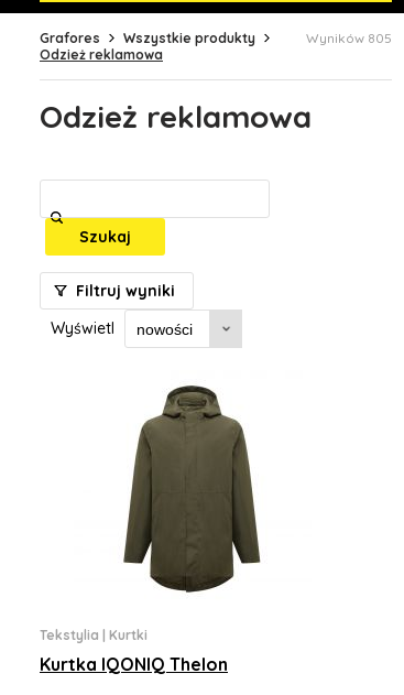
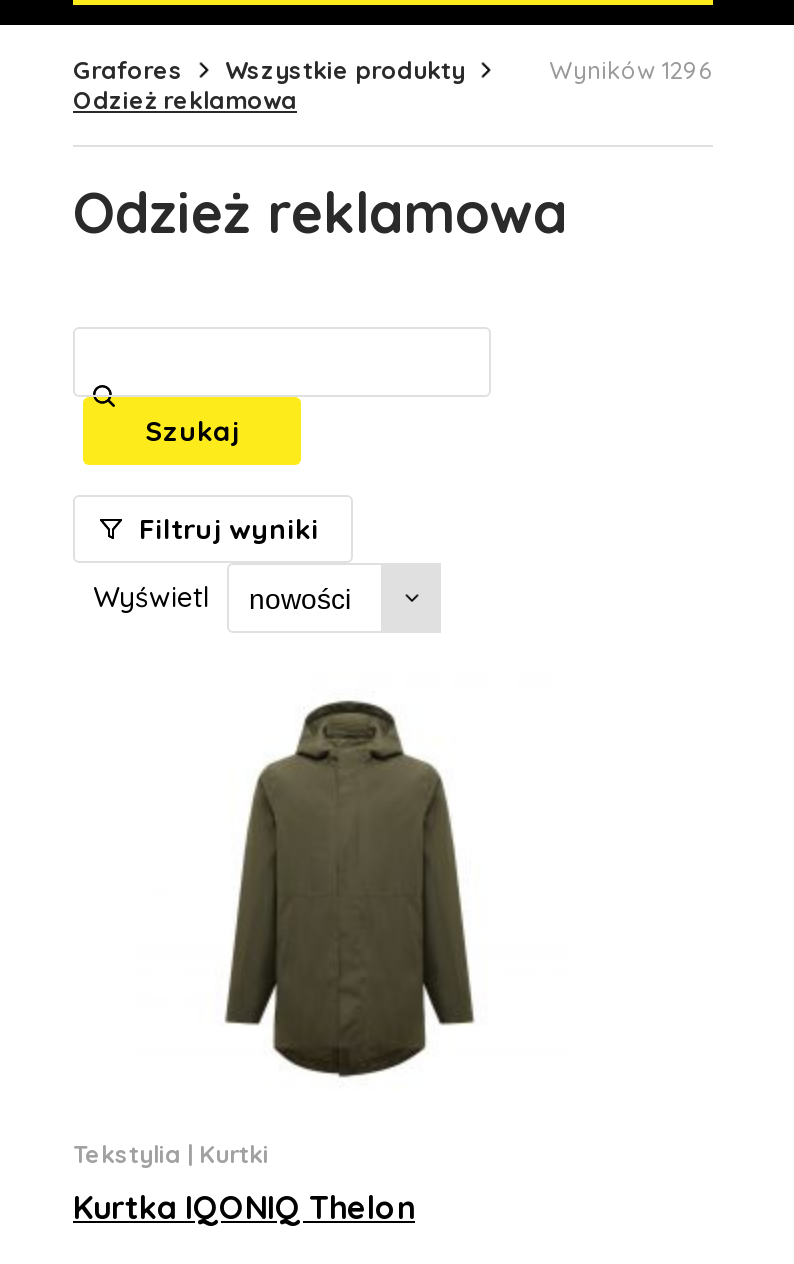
- Wyników 805
+ Wyników 1296
